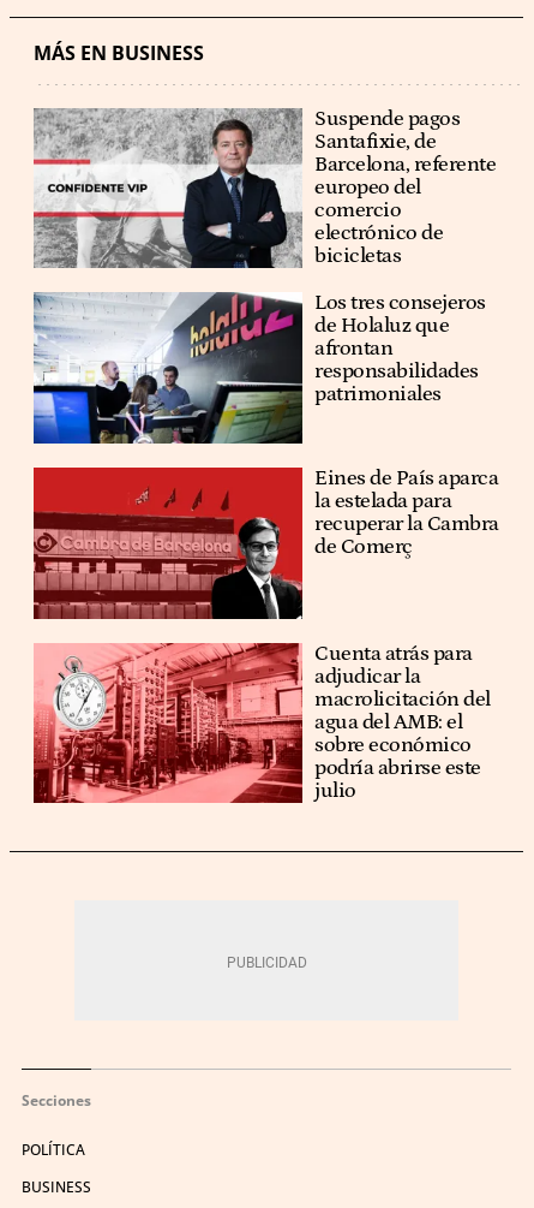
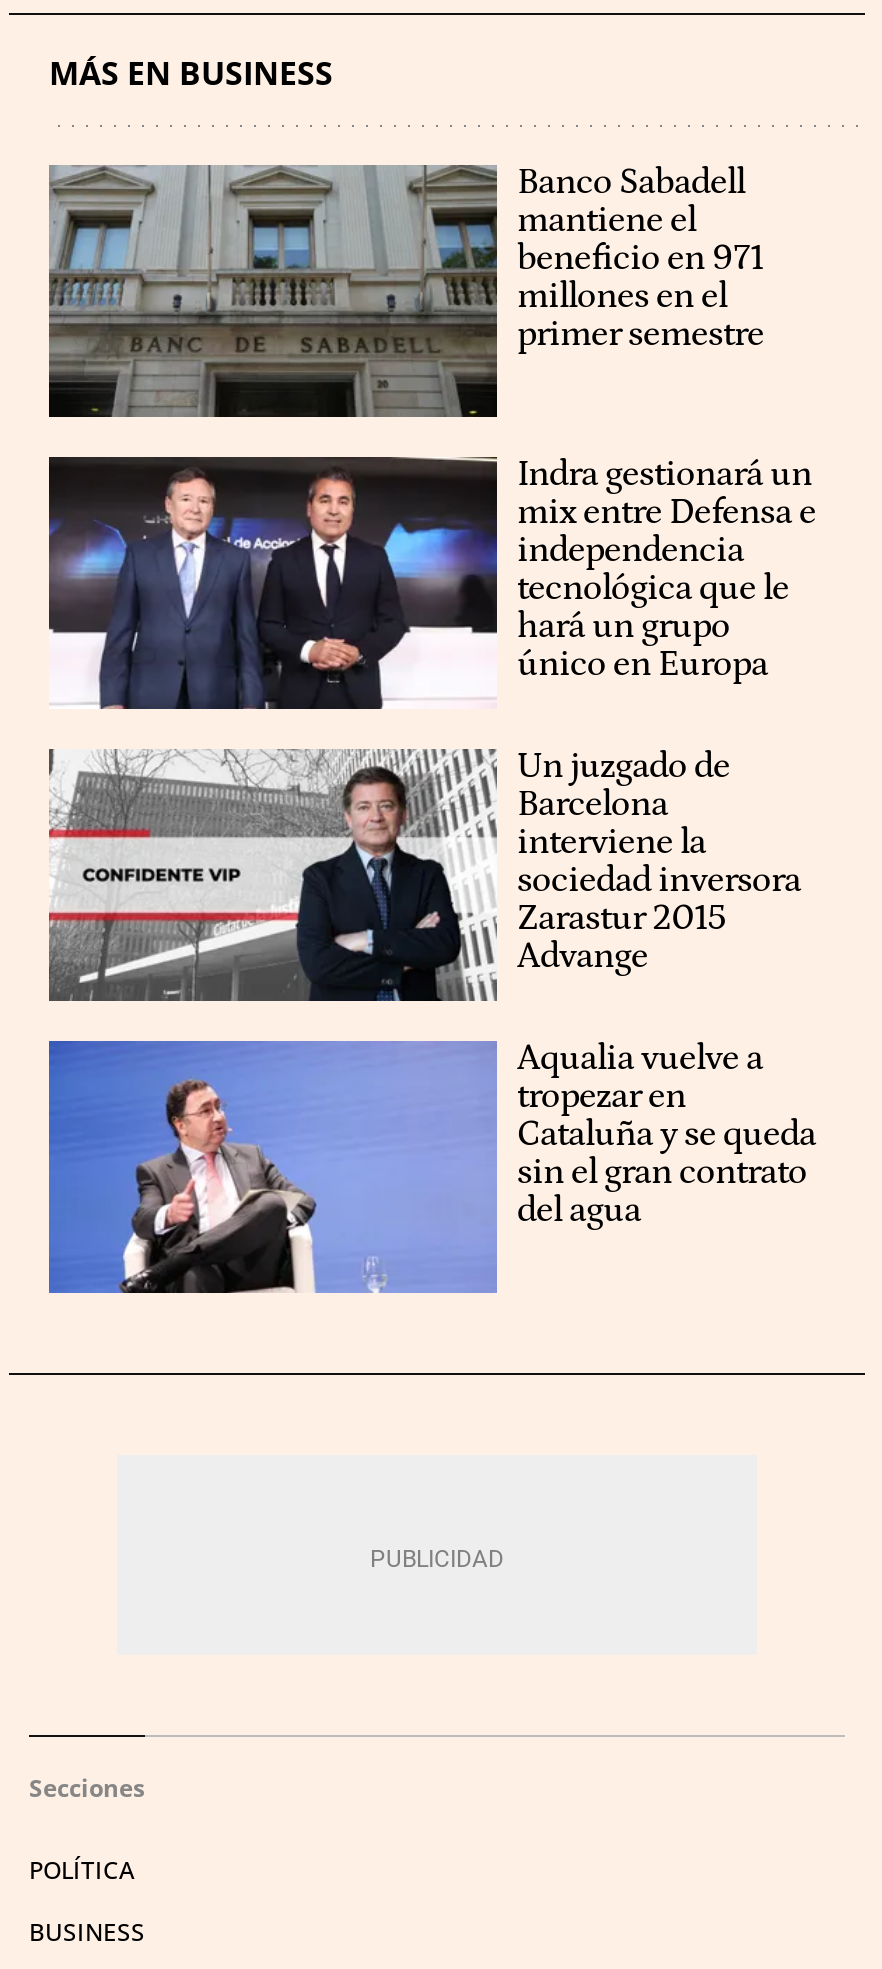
- [image]
- Suspende pagos
- Santafixie, de
- Barcelona, referente
- europeo del
- comercio
- electrónico de
- bicicletas
+ [image]
+ Banco Sabadell
+ mantiene el
+ beneficio en 971
+ millones en el
+ primer semestre

- [image]
- Los tres consejeros
- de Holaluz que
- afrontan
- responsabilidades
- patrimoniales
+ [image]
+ Indra gestionará un
+ mix entre Defensa e
+ independencia
+ tecnológica que le
+ hará un grupo
+ único en Europa

- [image]
- Eines de País aparca
- la estelada para
- recuperar la Cambra
- de Comerç
+ [image]
+ Un juzgado de
+ Barcelona
+ interviene la
+ sociedad inversora
+ Zarastur 2015
+ Advange

- [image]
- Cuenta atrás para
- adjudicar la
- macrolicitación del
- agua del AMB: el
- sobre económico
- podría abrirse este
- julio
+ [image]
+ Aqualia vuelve a
+ tropezar en
+ Cataluña y se queda
+ sin el gran contrato
+ del agua
